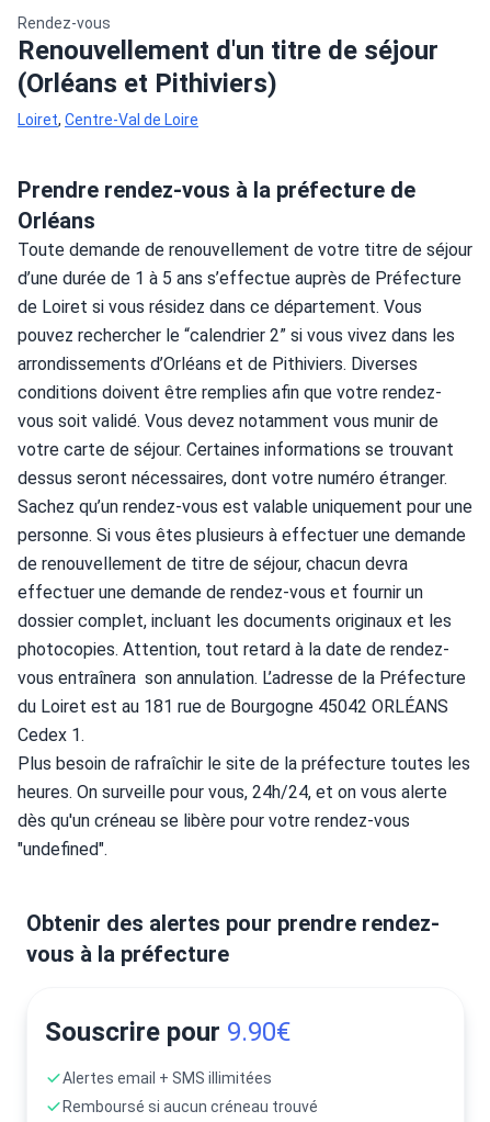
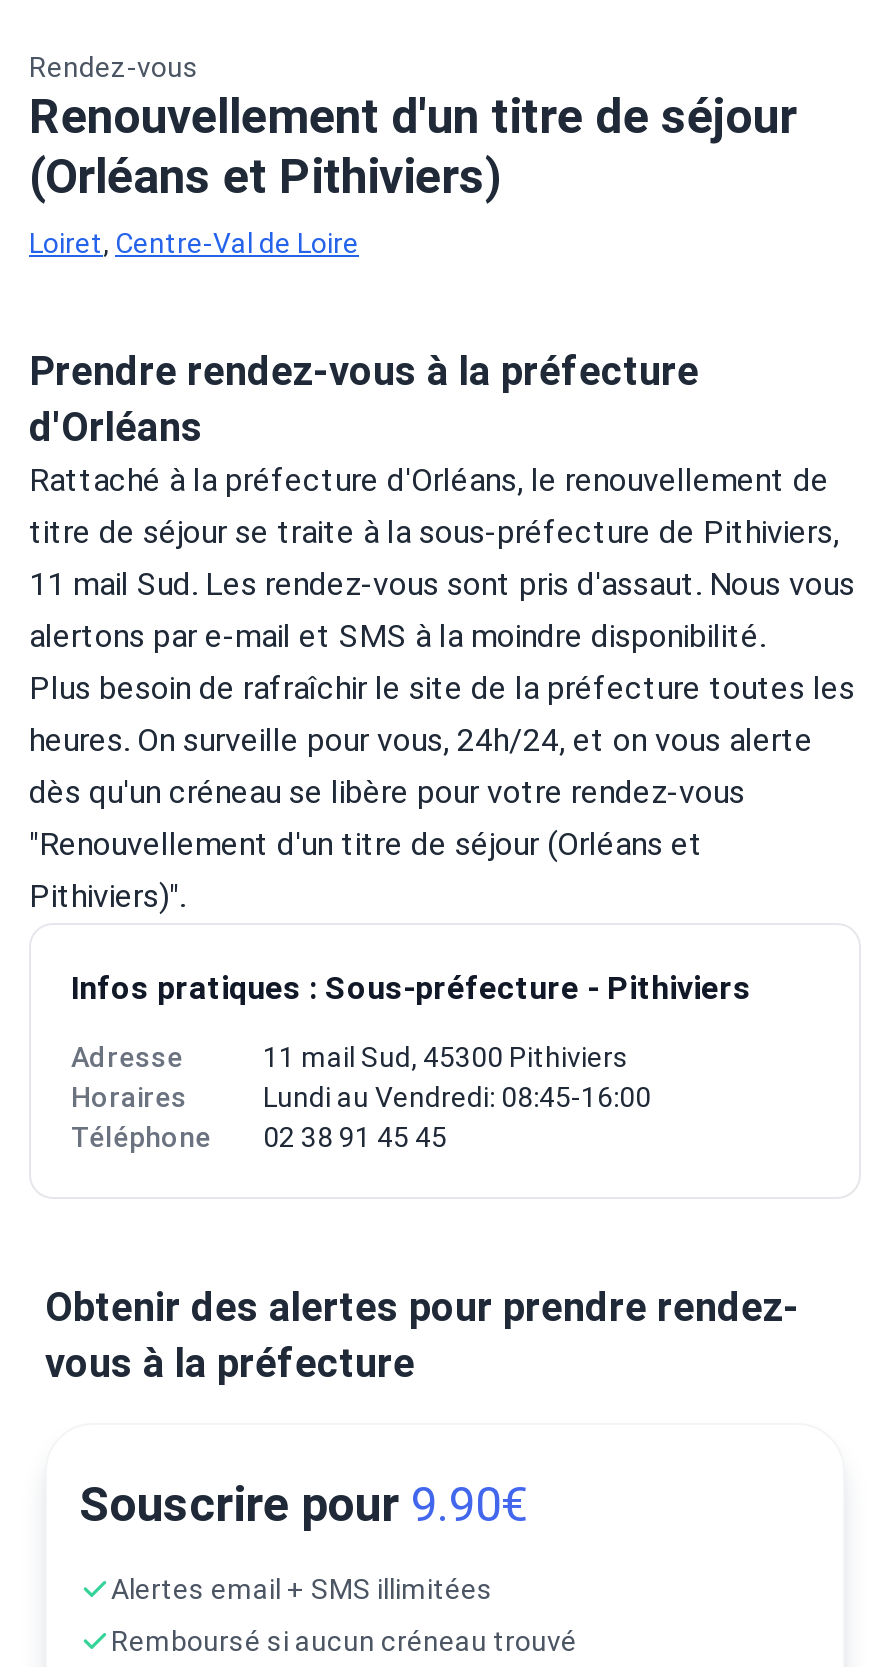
- Prendre rendez-vous à la préfecture de
- Orléans
- Toute demande de renouvellement de votre titre de séjour
- d’une durée de 1 à 5 ans s’effectue auprès de Préfecture
- de Loiret si vous résidez dans ce département. Vous
- pouvez rechercher le “calendrier 2” si vous vivez dans les
- arrondissements d’Orléans et de Pithiviers. Diverses
- conditions doivent être remplies afin que votre rendez-
- vous soit validé. Vous devez notamment vous munir de
- votre carte de séjour. Certaines informations se trouvant
- dessus seront nécessaires, dont votre numéro étranger.
- Sachez qu’un rendez-vous est valable uniquement pour une
- personne. Si vous êtes plusieurs à effectuer une demande
- de renouvellement de titre de séjour, chacun devra
- effectuer une demande de rendez-vous et fournir un
- dossier complet, incluant les documents originaux et les
- photocopies. Attention, tout retard à la date de rendez-
- vous entraînera son annulation. L’adresse de la Préfecture
- du Loiret est au 181 rue de Bourgogne 45042 ORLÉANS
- Cedex 1.
+ Prendre rendez-vous à la préfecture
+ d'Orléans
+ Rattaché à la préfecture d'Orléans, le renouvellement de
+ titre de séjour se traite à la sous-préfecture de Pithiviers,
+ 11 mail Sud. Les rendez-vous sont pris d'assaut. Nous vous
+ alertons par e-mail et SMS à la moindre disponibilité.

moved up: Plus besoin de rafraîchir le site de la préfecture toutes les | heures. On surveille pour vous, 24h/24, et on vous alerte | dès qu'un créneau se libère pour votre rendez-vous

- "undefined".
+ "Renouvellement d'un titre de séjour (Orléans et
+ Pithiviers)".
+ Infos pratiques : Sous-préfecture - Pithiviers
+ Adresse
+ 11 mail Sud, 45300 Pithiviers
+ Horaires
+ Lundi au Vendredi: 08:45-16:00
+ Téléphone
+ 02 38 91 45 45
